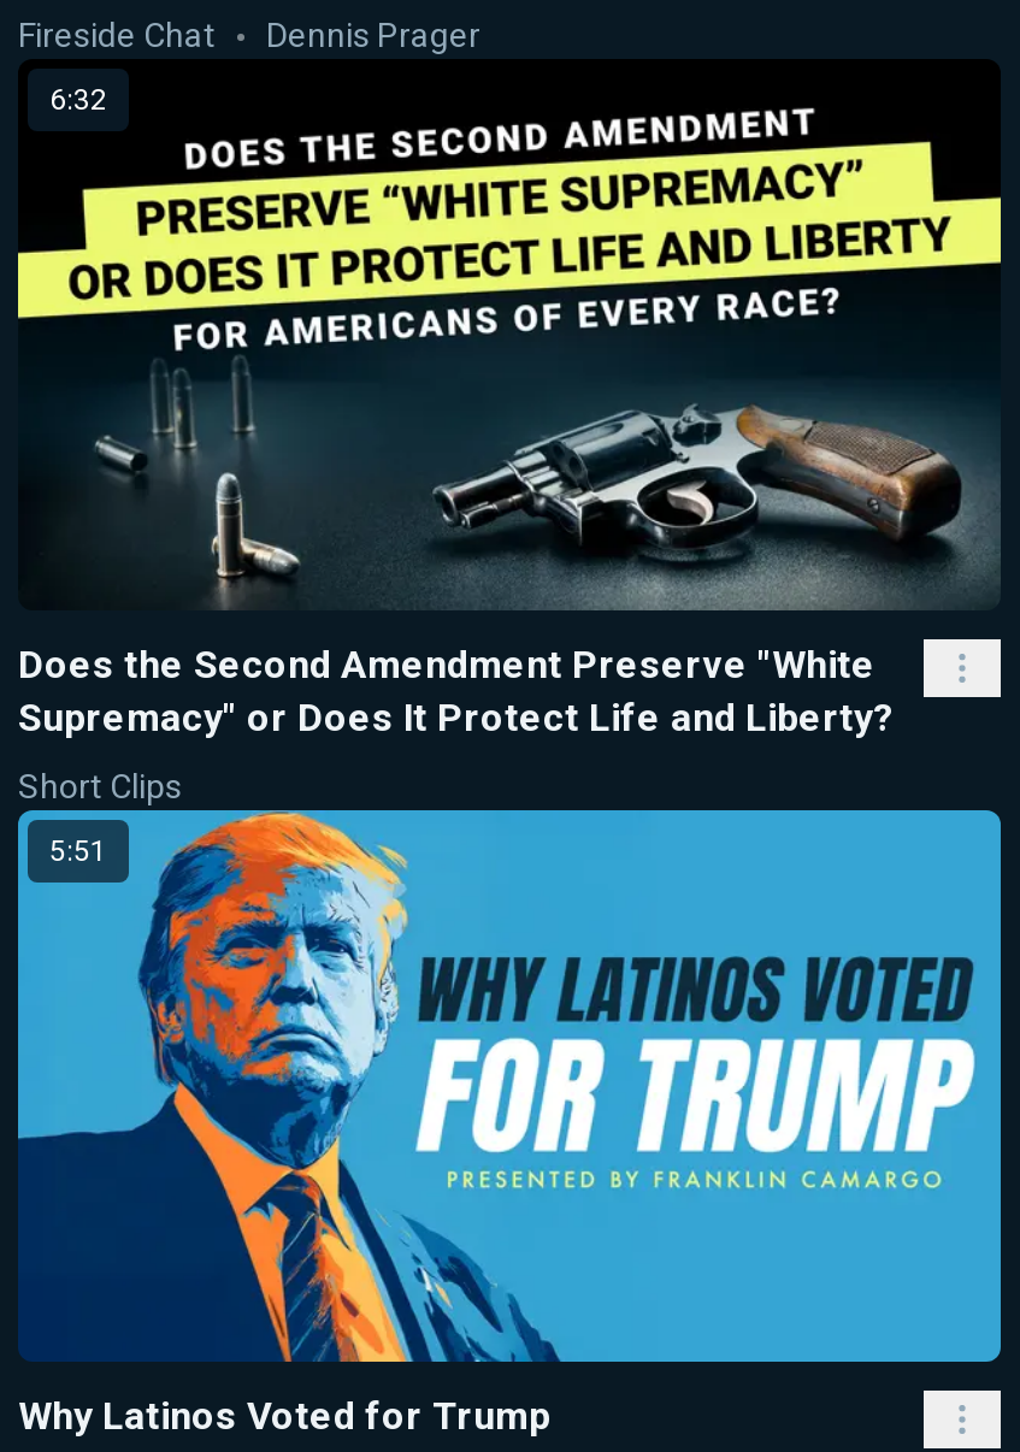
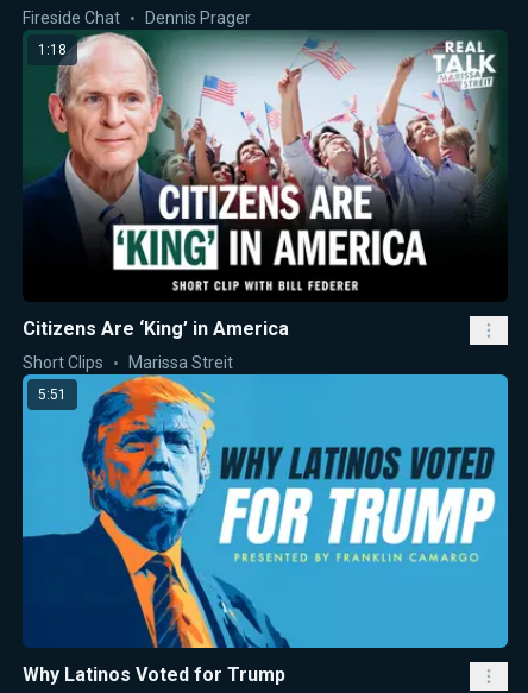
- [image]
- 6:32
+ [image]
+ 1:18

- Does the Second Amendment Preserve "White
- Supremacy" or Does It Protect Life and Liberty?
+ Citizens Are ‘King’ in America

+ Marissa Streit
